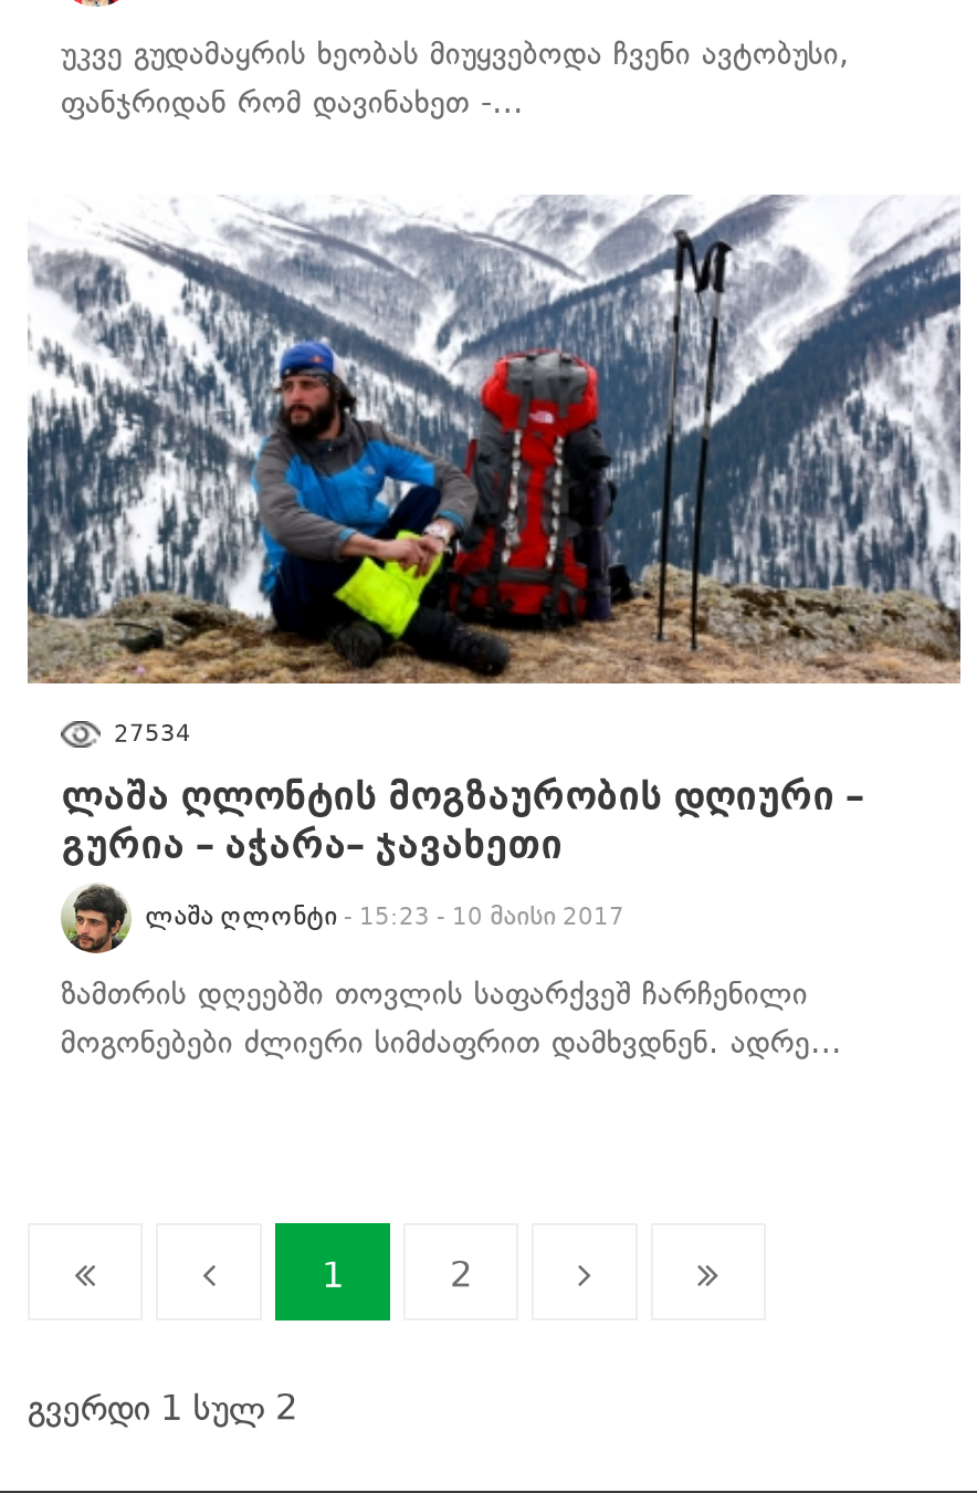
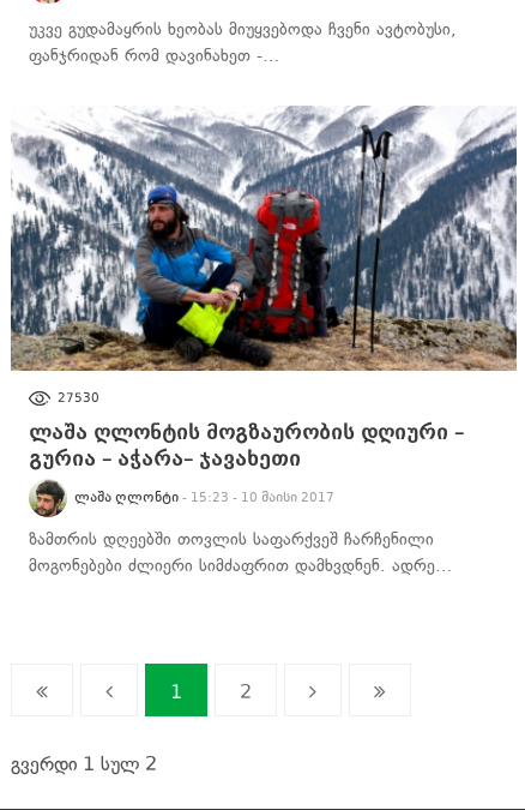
- 27534
+ 27530
